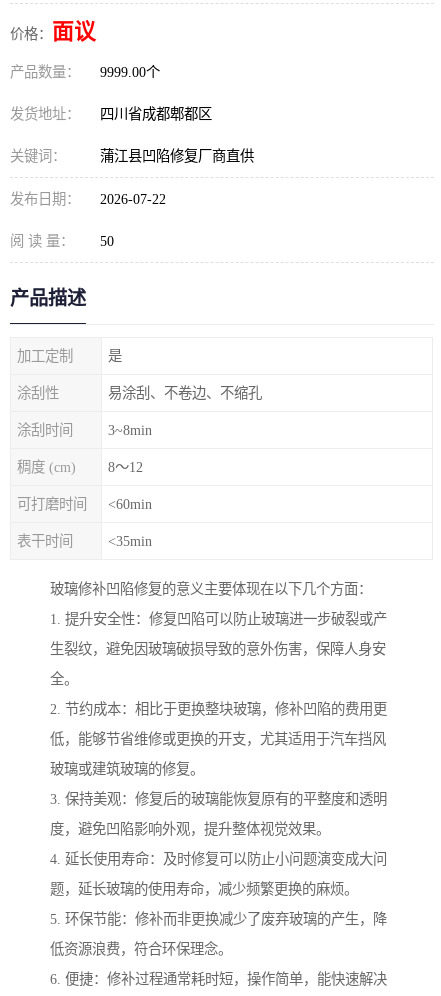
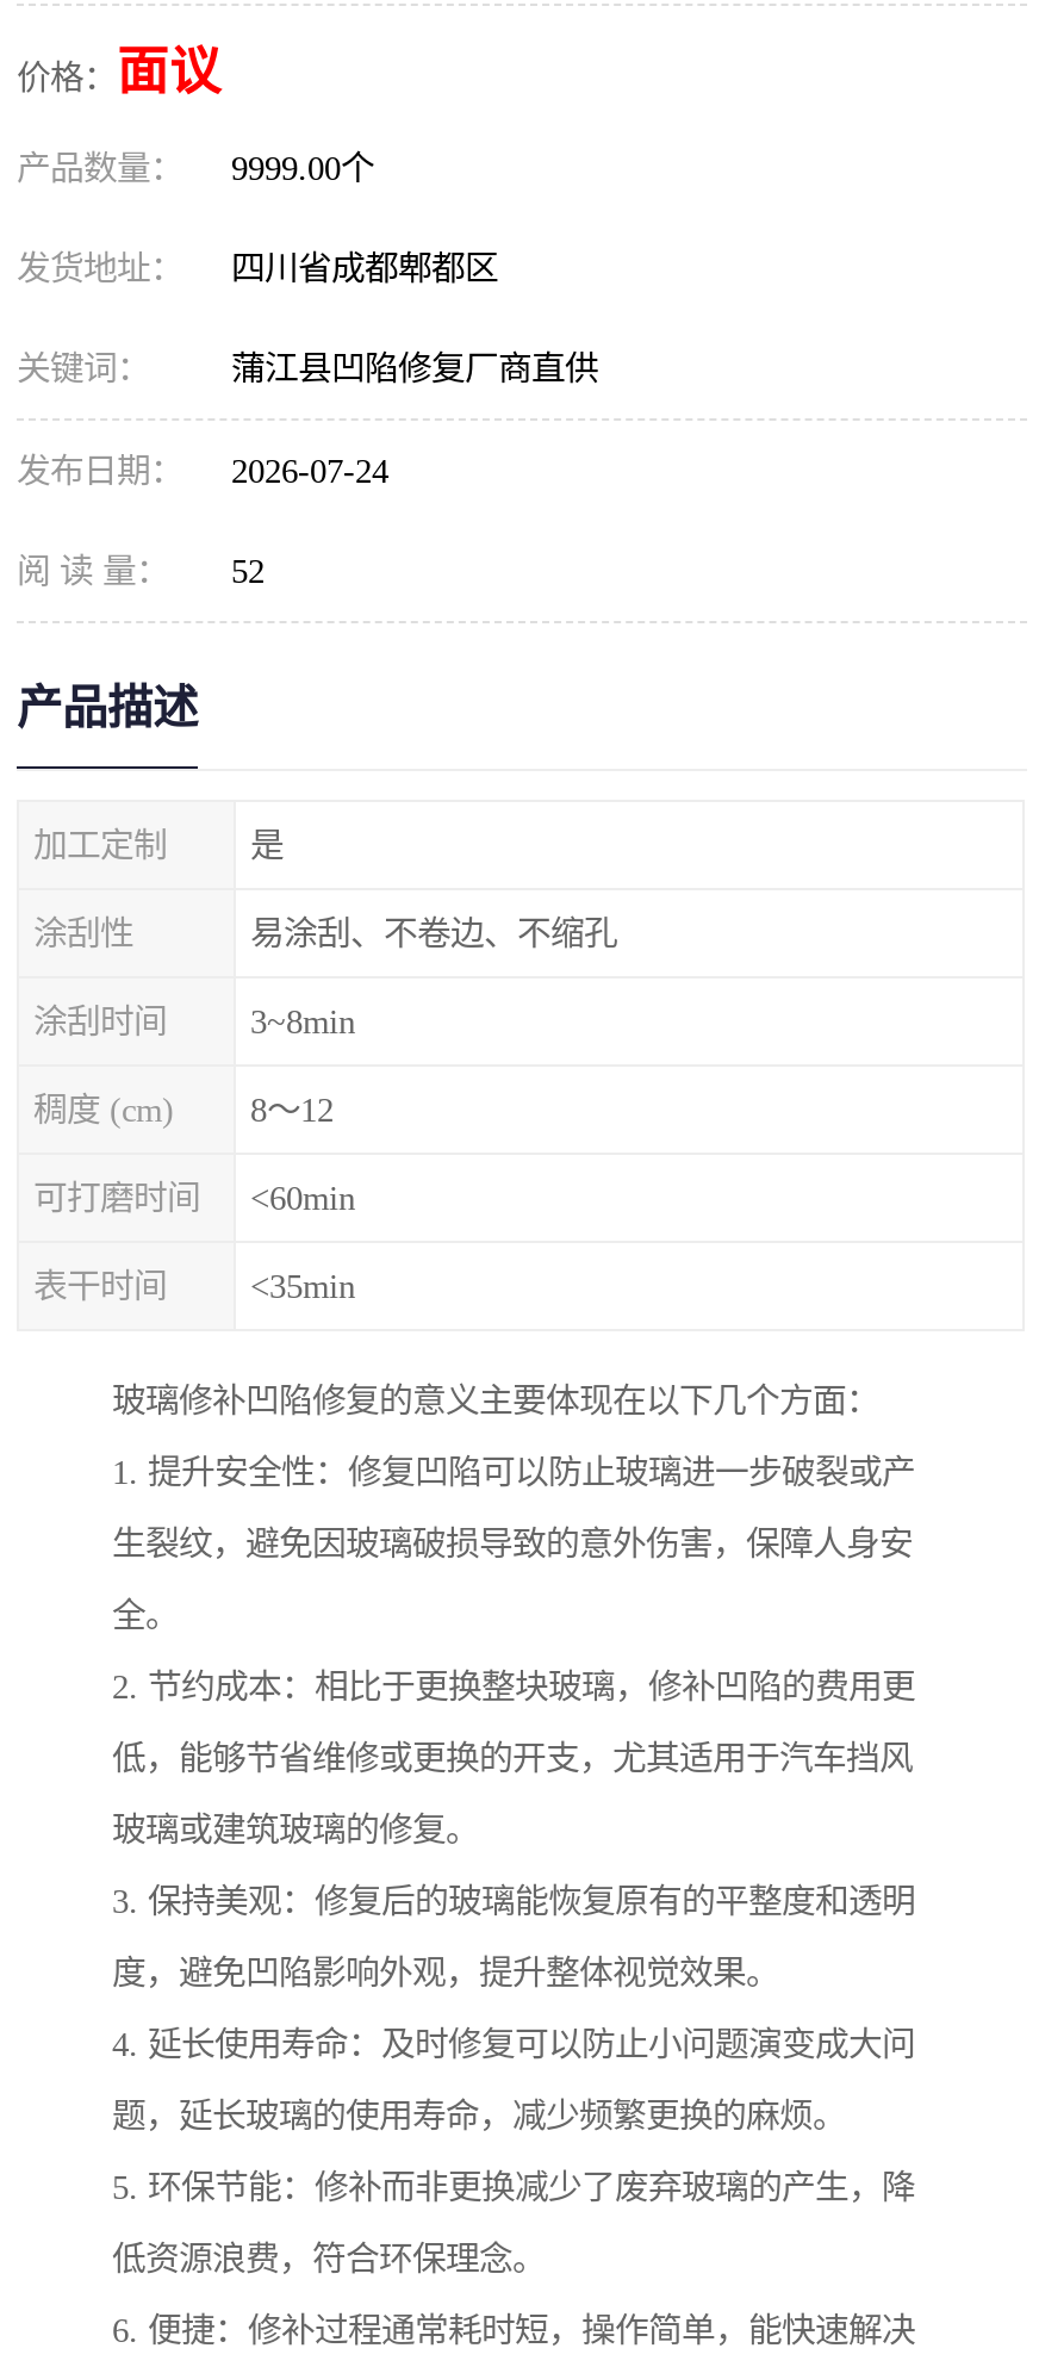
- 发布日期： 2026-07-22
+ 发布日期： 2026-07-24

- 阅 读 量： 50
+ 阅 读 量： 52
